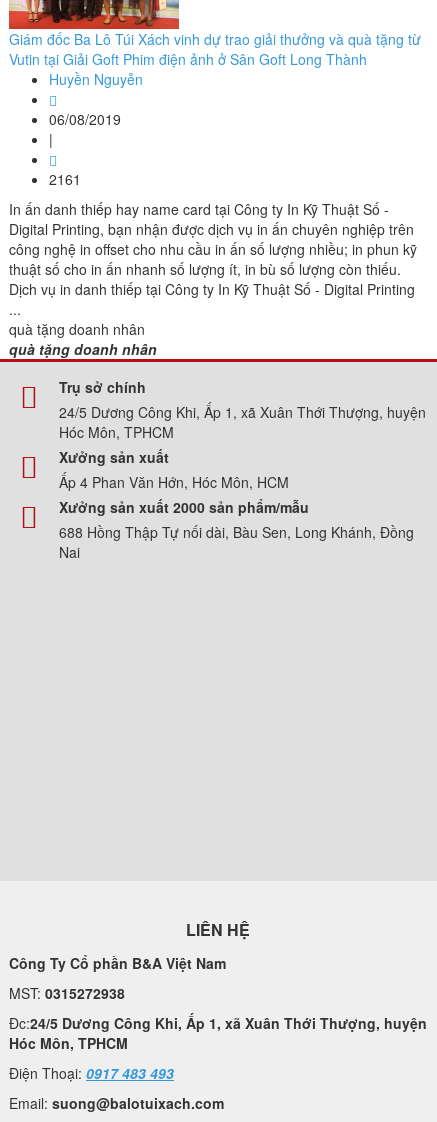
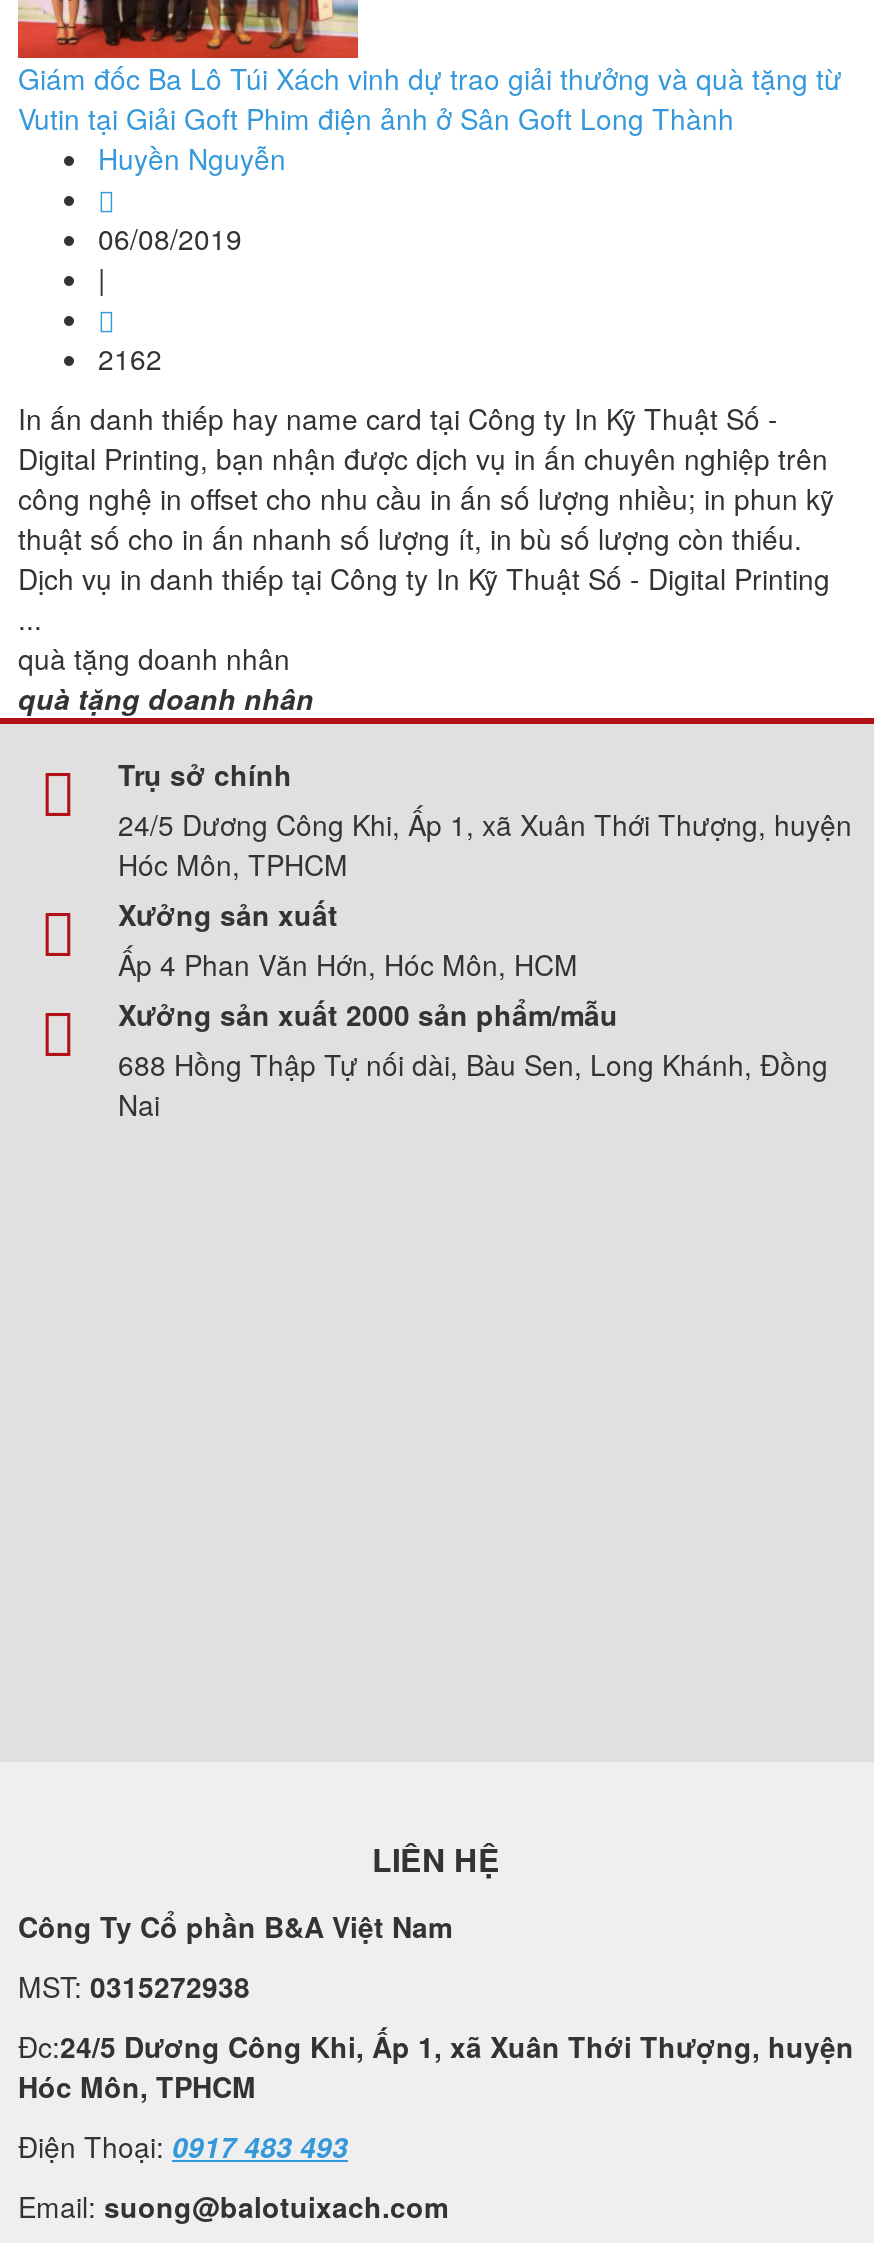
- 2161
+ 2162
